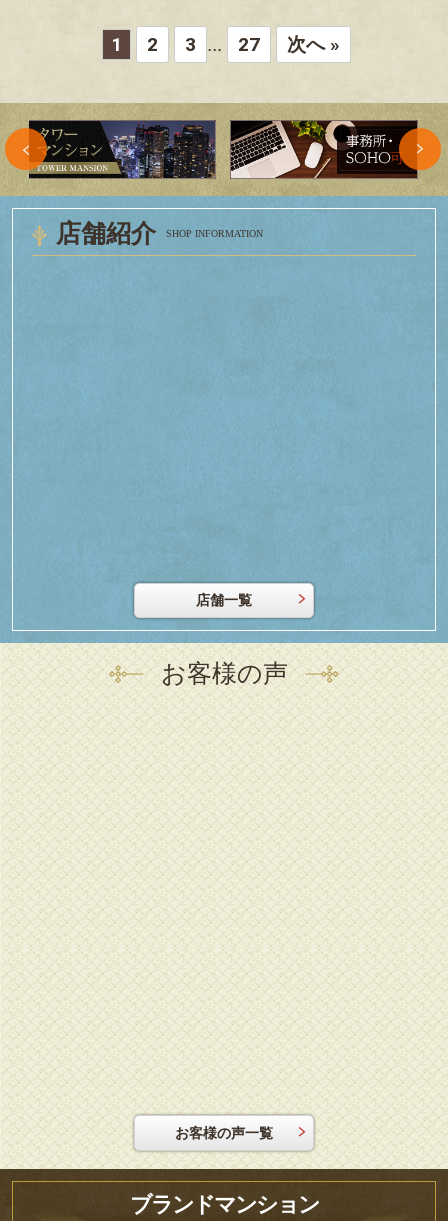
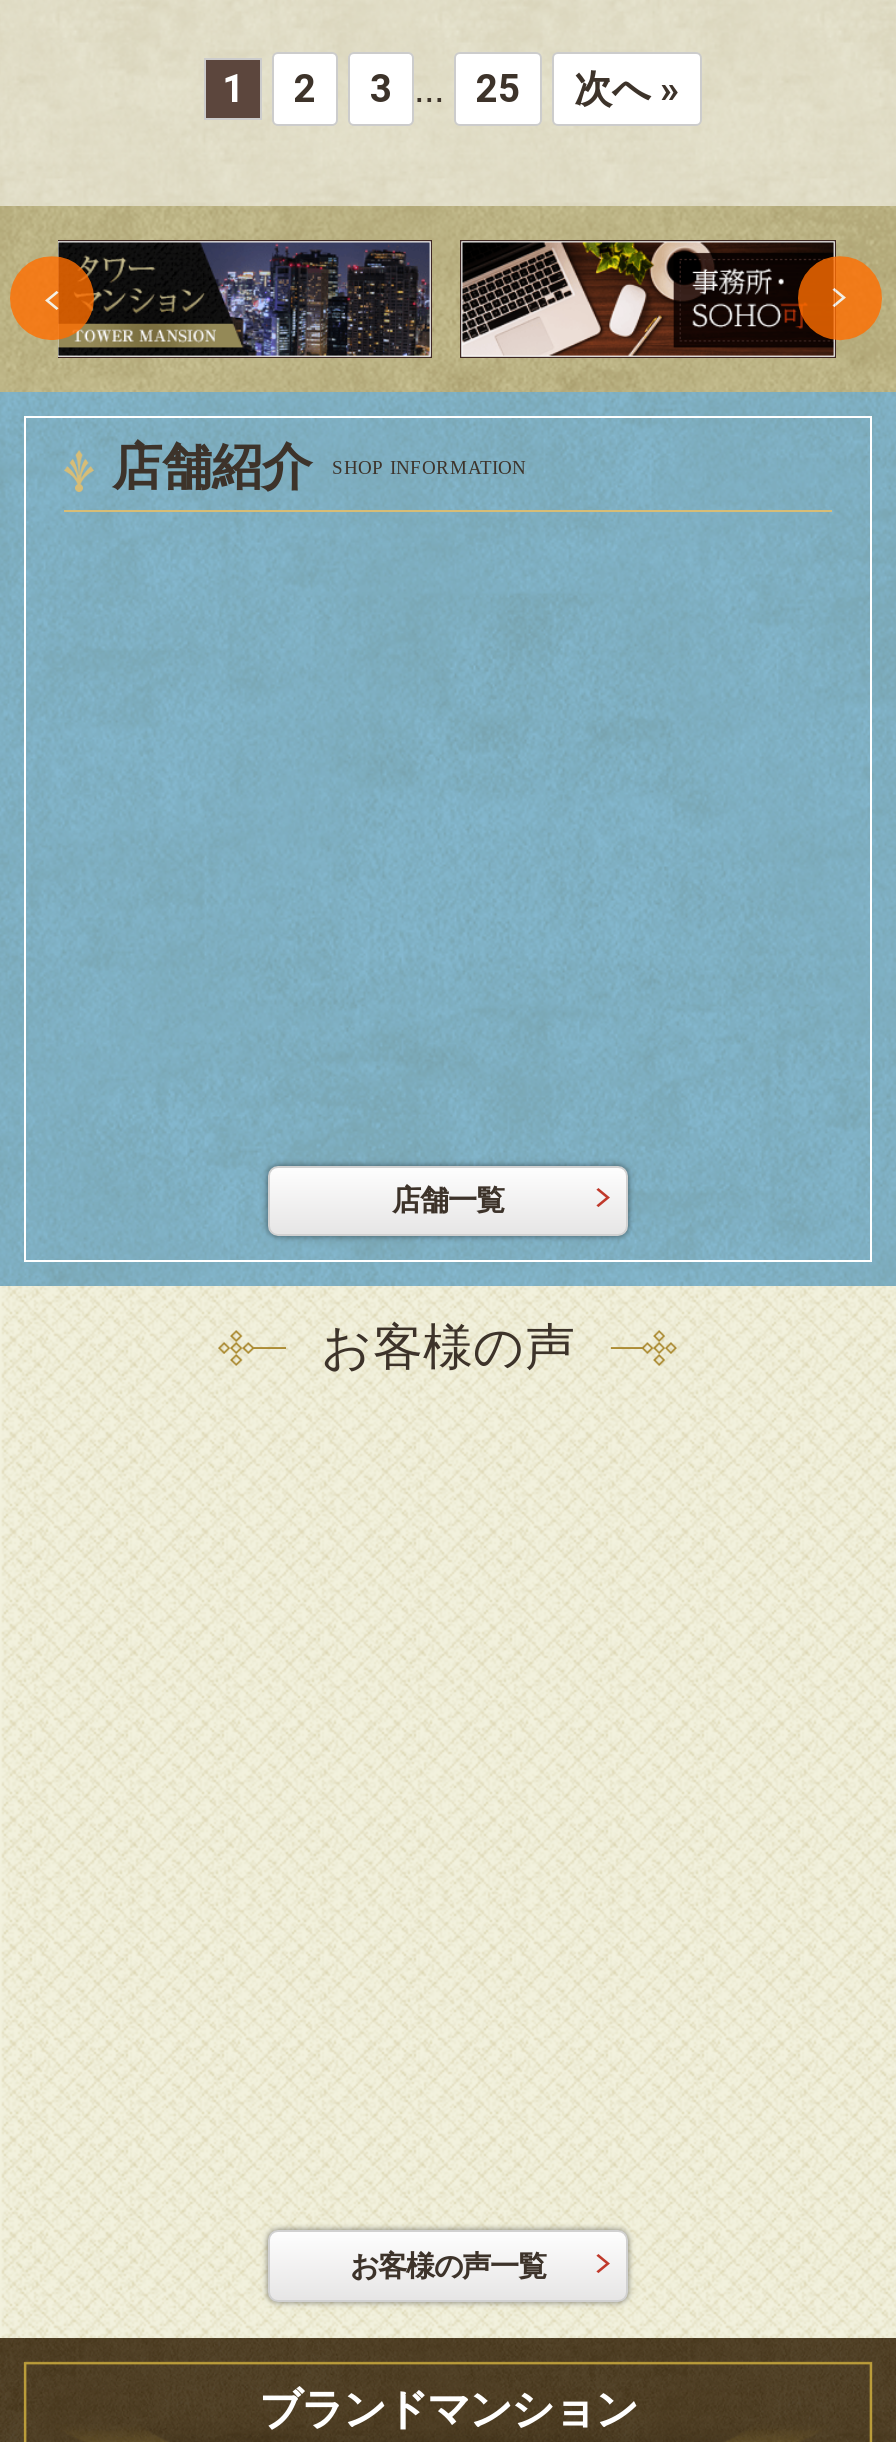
- 27
+ 25
